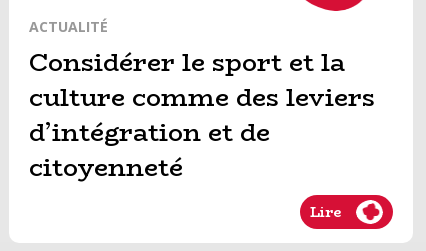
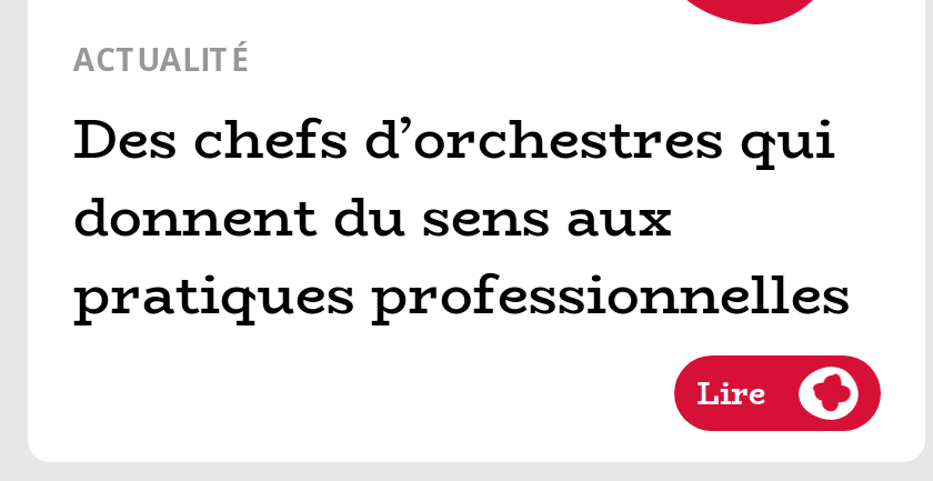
- Considérer le sport et la
- culture comme des leviers
- d’intégration et de
- citoyenneté
+ Des chefs d’orchestres qui
+ donnent du sens aux
+ pratiques professionnelles
